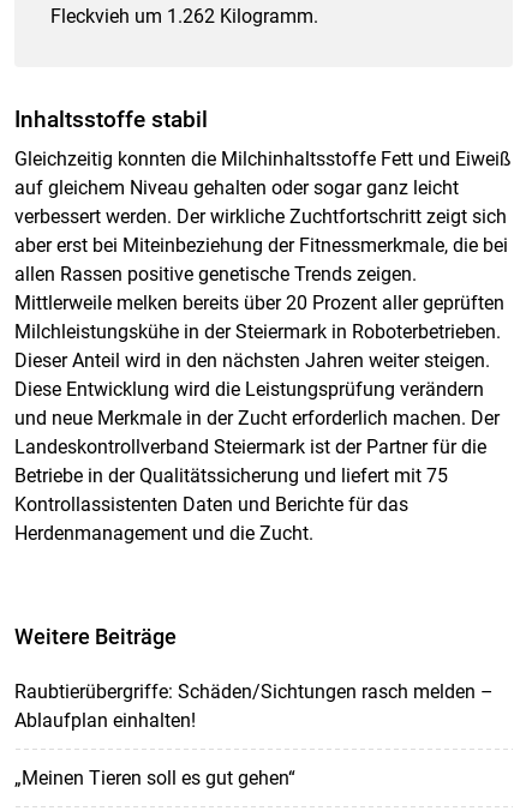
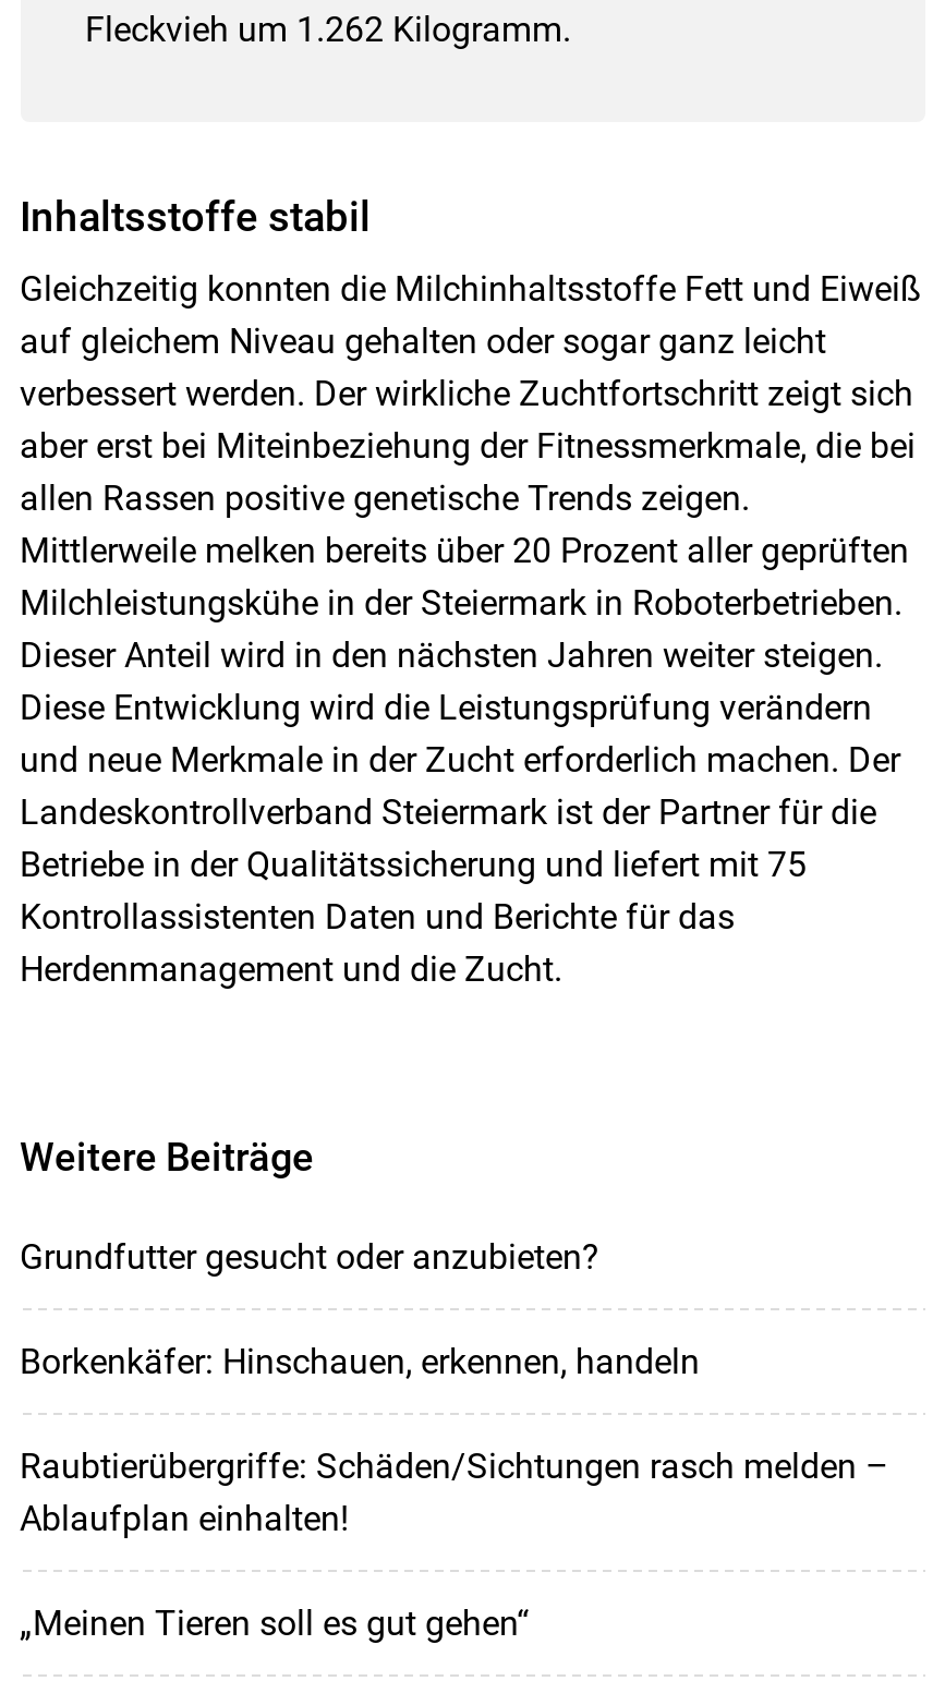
+ Grundfutter gesucht oder anzubieten?
+ Borkenkäfer: Hinschauen, erkennen, handeln
